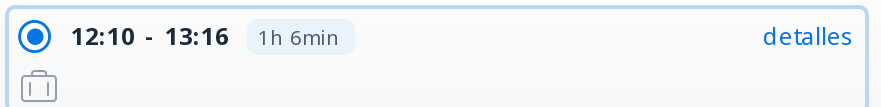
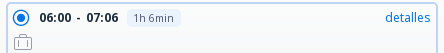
- 12:10
+ 06:00

- 13:16
+ 07:06
